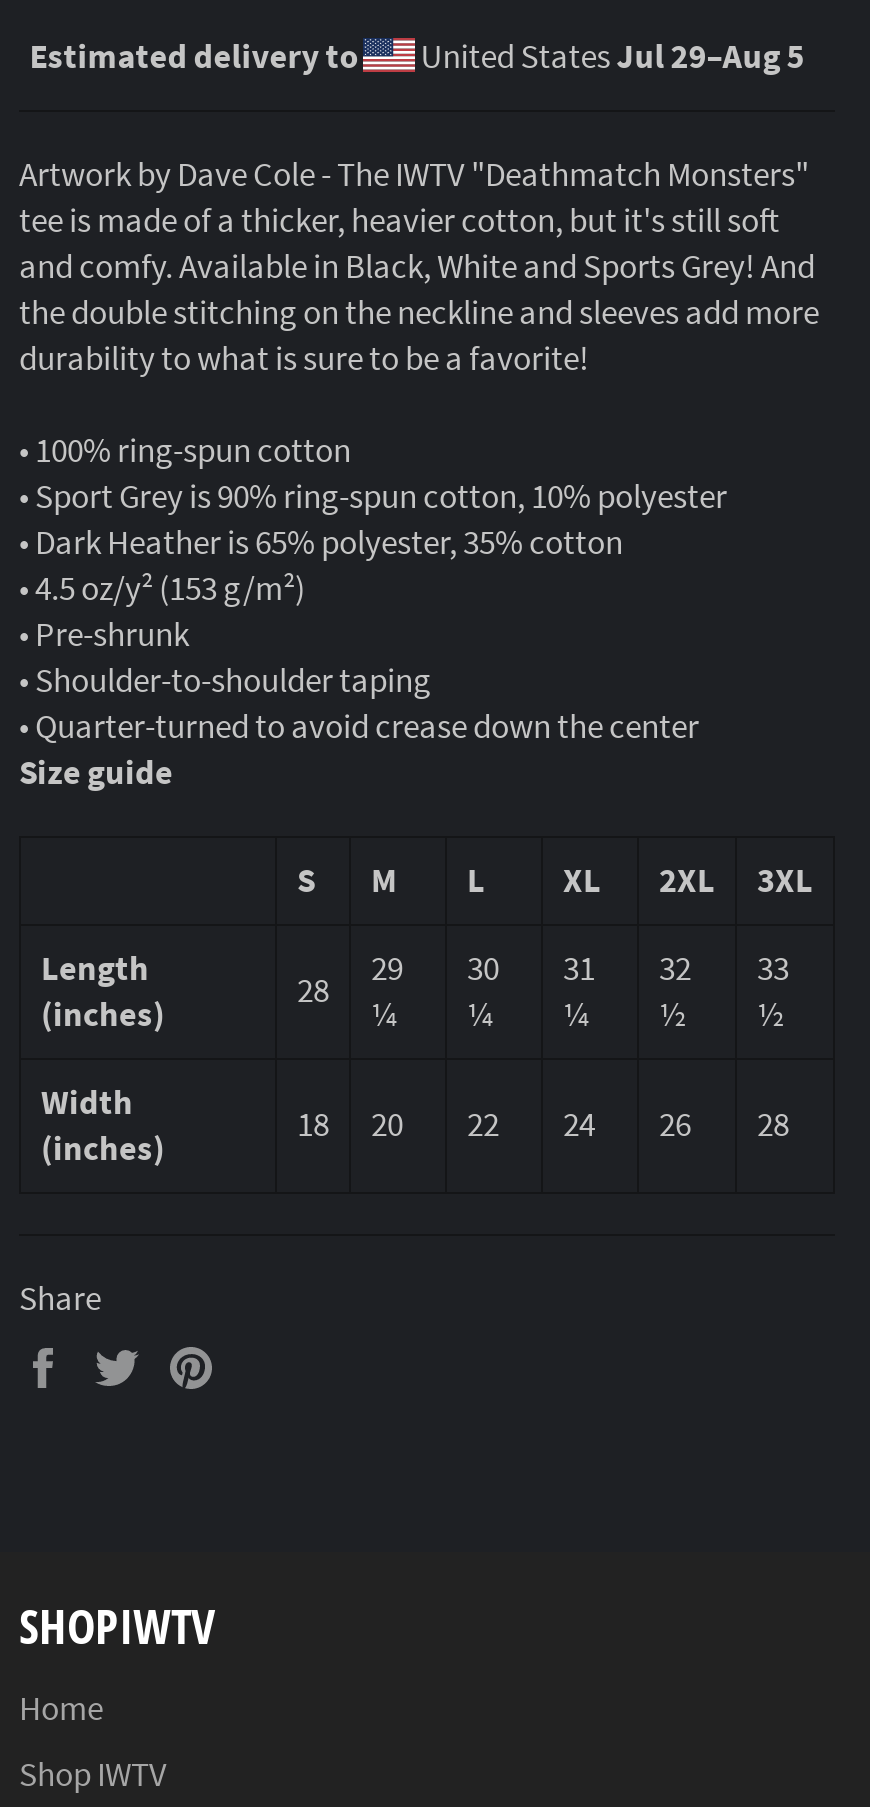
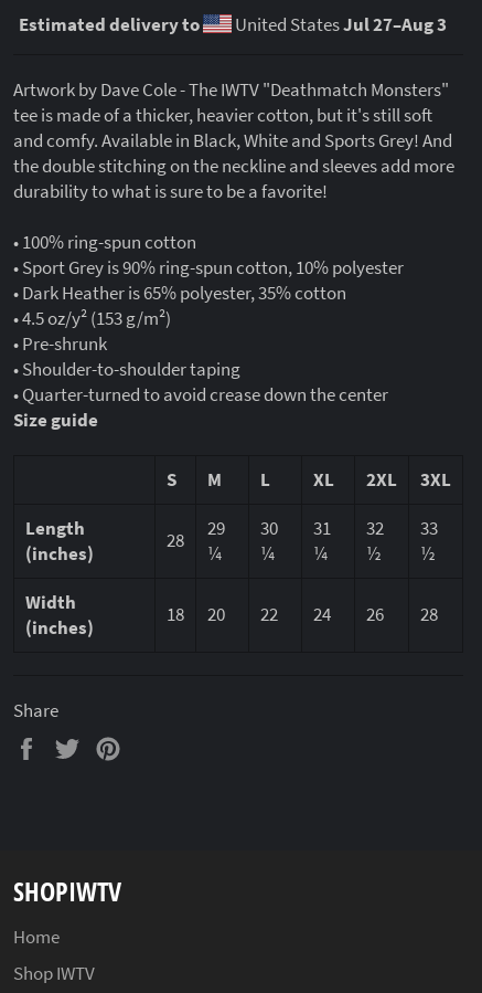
- United StatesJul 29–Aug 5
+ United StatesJul 27–Aug 3
